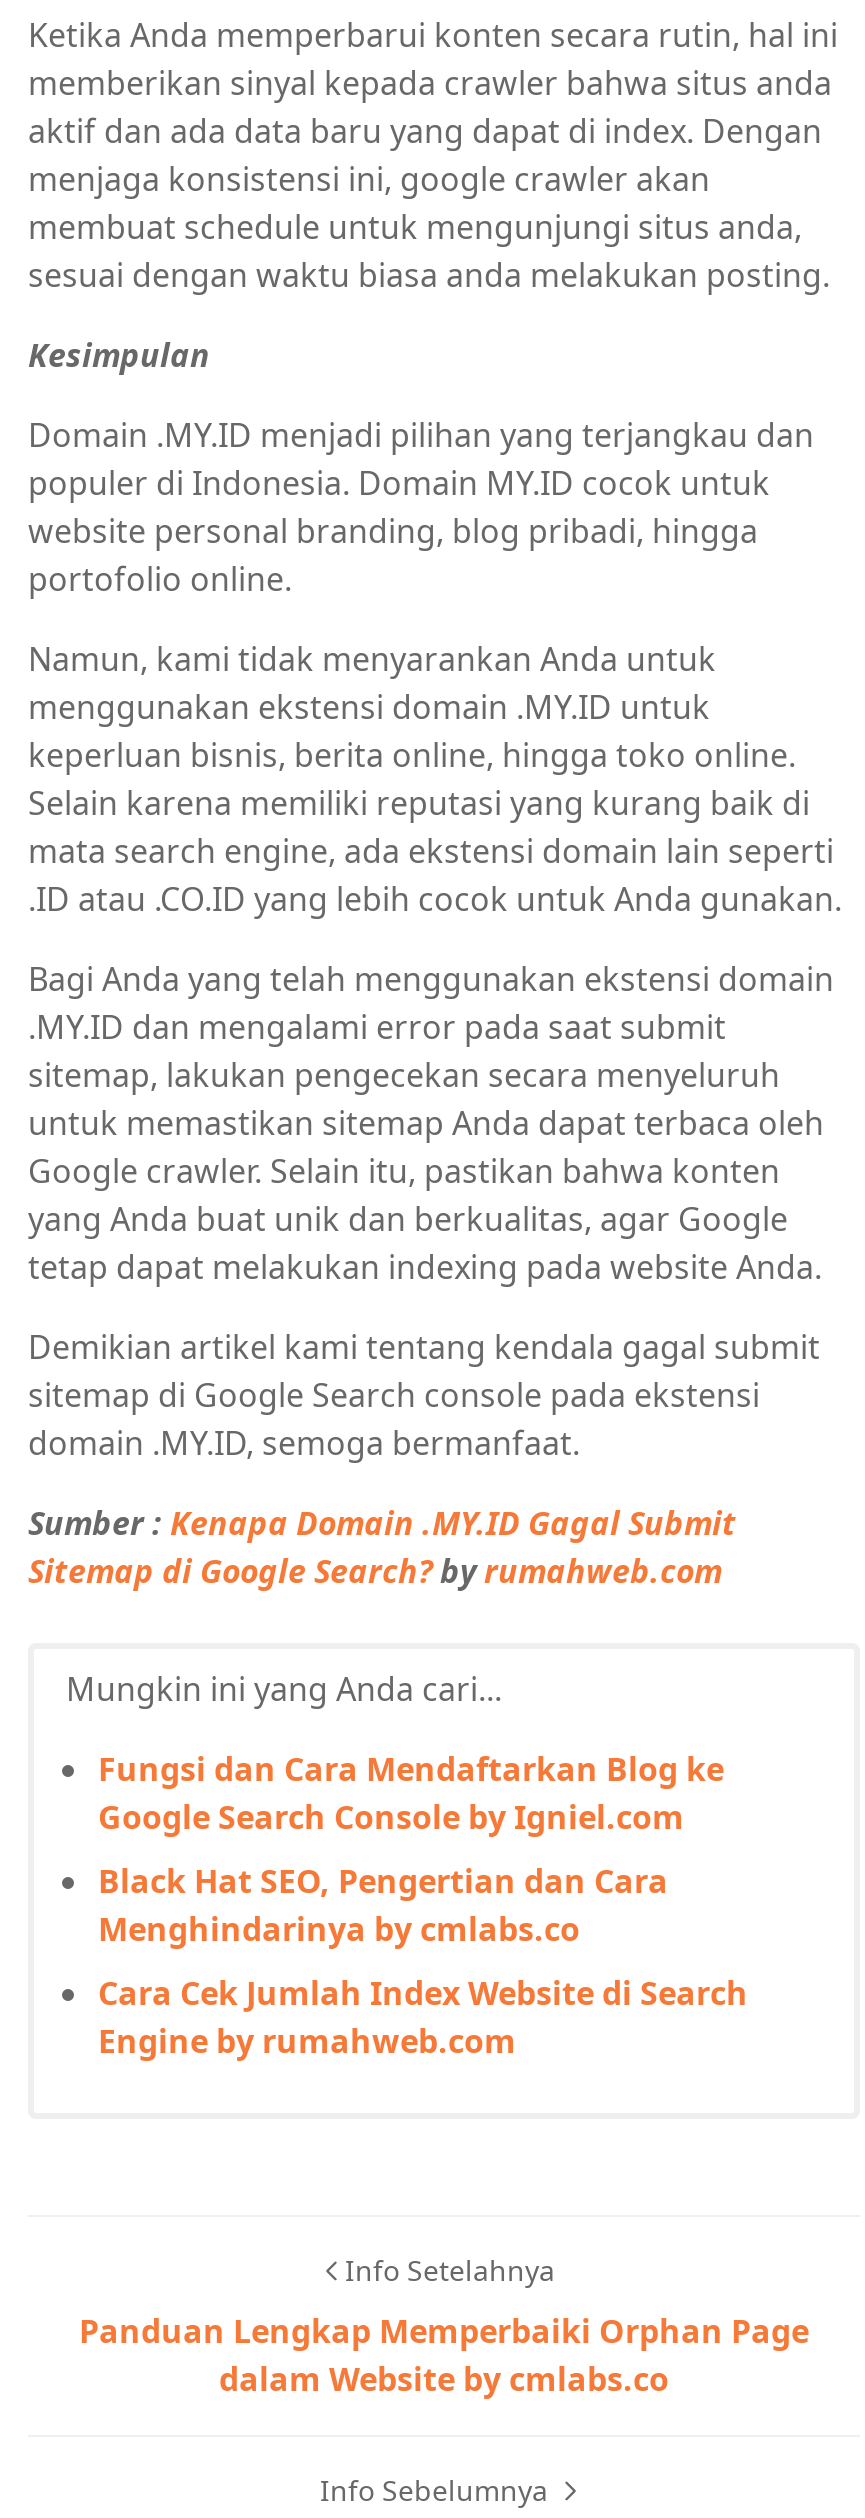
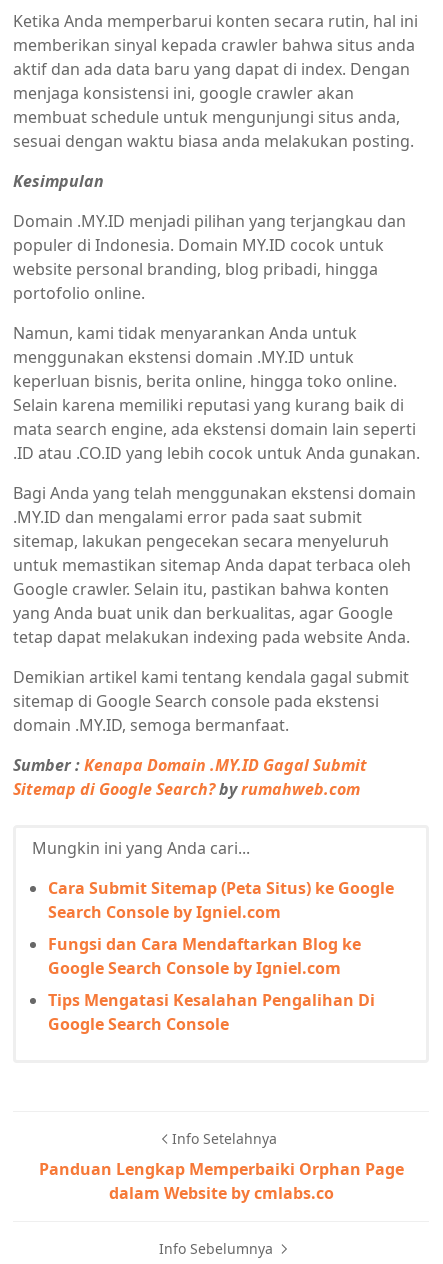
+ Cara Submit Sitemap (Peta Situs) ke Google
+ Search Console by Igniel.com

moved down: Fungsi dan Cara Mendaftarkan Blog ke | Google Search Console by Igniel.com

- Black Hat SEO, Pengertian dan Cara
- Menghindarinya by cmlabs.co
- Cara Cek Jumlah Index Website di Search
- Engine by rumahweb.com
+ Tips Mengatasi Kesalahan Pengalihan Di
+ Google Search Console
